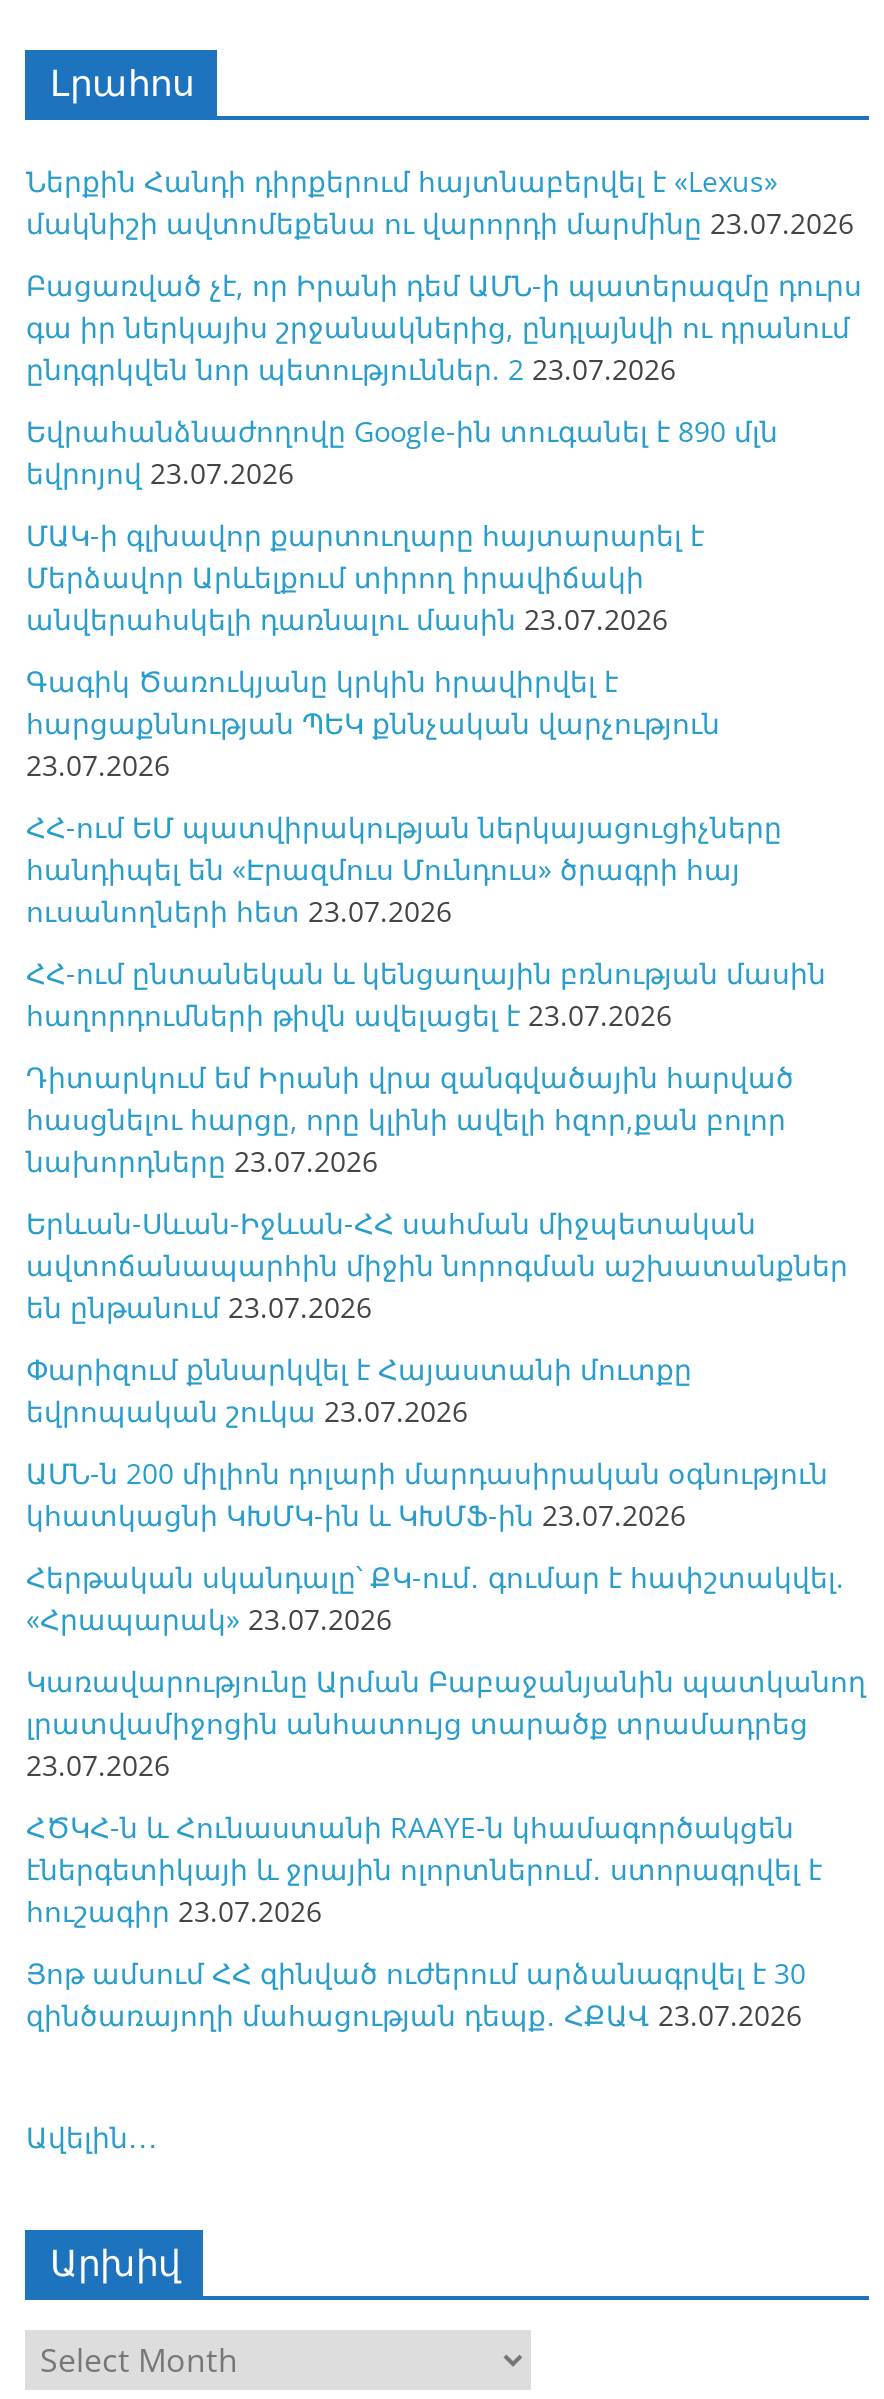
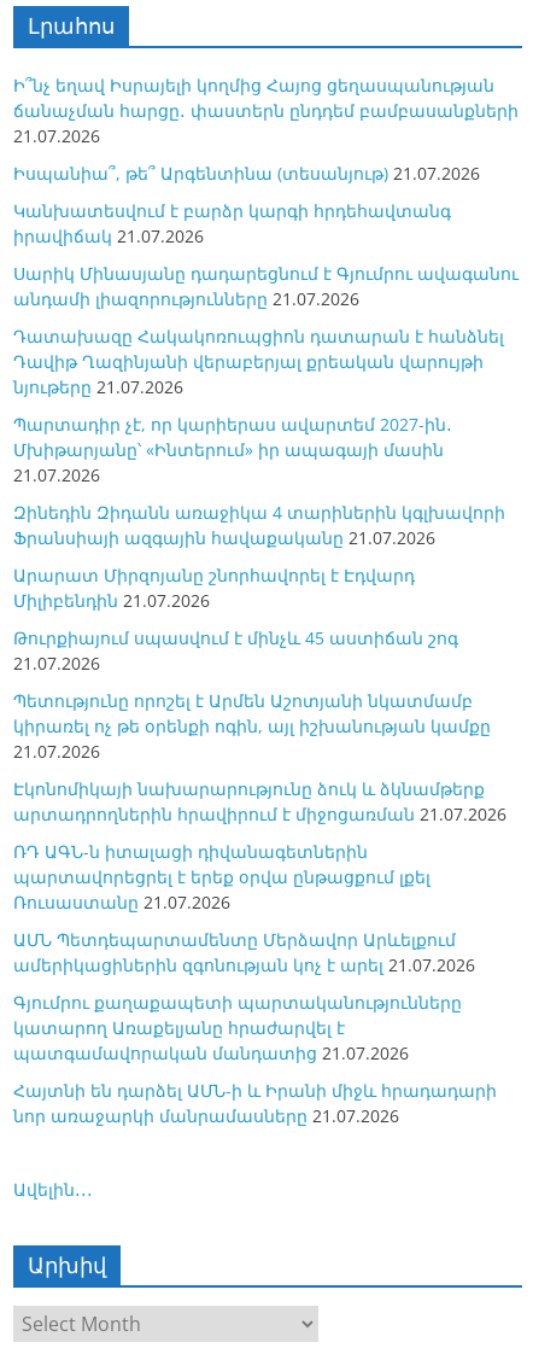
- Ներքին Հանդի դիրքերում հայտնաբերվել է «Lexus»
- մակնիշի ավտոմեքենա ու վարորդի մարմինը 23.07.2026
+ Ի՞նչ եղավ Իսրայելի կողմից Հայոց ցեղասպանության
+ ճանաչման հարցը․ փաստերն ընդդեմ բամբասանքների
+ 21.07.2026

- Բացառված չէ, որ Իրանի դեմ ԱՄՆ-ի պատերազմը դուրս
- գա իր ներկայիս շրջանակներից, ընդլայնվի ու դրանում
- ընդգրկվեն նոր պետություններ. 2 23.07.2026
+ Իսպանիա՞, թե՞ Արգենտինա (տեսանյութ) 21.07.2026

- Եվրահանձնաժողովը Google-ին տուգանել է 890 մլն
- եվրոյով 23.07.2026
+ Կանխատեսվում է բարձր կարգի հրդեհավտանգ
+ իրավիճակ 21.07.2026

- ՄԱԿ-ի գլխավոր քարտուղարը հայտարարել է
- Մերձավոր Արևելքում տիրող իրավիճակի
- անվերահսկելի դառնալու մասին 23.07.2026
+ Սարիկ Մինասյանը դադարեցնում է Գյումրու ավագանու
+ անդամի լիազորությունները 21.07.2026

- Գագիկ Ծառուկյանը կրկին հրավիրվել է
- հարցաքննության ՊԵԿ քննչական վարչություն
- 23.07.2026
+ Դատախազը Հակակոռուպցիոն դատարան է հանձնել
+ Դավիթ Ղազինյանի վերաբերյալ քրեական վարույթի
+ նյութերը 21.07.2026

- ՀՀ-ում ԵՄ պատվիրակության ներկայացուցիչները
- հանդիպել են «Էրազմուս Մունդուս» ծրագրի հայ
- ուսանողների հետ 23.07.2026
+ Պարտադիր չէ, որ կարիերաս ավարտեմ 2027-ին․
+ Մխիթարյանը՝ «Ինտերում» իր ապագայի մասին
+ 21.07.2026

- ՀՀ-ում ընտանեկան և կենցաղային բռնության մասին
- հաղորդումների թիվն ավելացել է 23.07.2026
+ Զինեդին Զիդանն առաջիկա 4 տարիներին կգլխավորի
+ Ֆրանսիայի ազգային հավաքականը 21.07.2026

- Դիտարկում եմ Իրանի վրա զանգվածային հարված
- հասցնելու հարցը, որը կլինի ավելի հզոր,քան բոլոր
- նախորդները 23.07.2026
+ Արարատ Միրզոյանը շնորհավորել է Էդվարդ
+ Միլիբենդին 21.07.2026

- Երևան-Սևան-Իջևան-ՀՀ սահման միջպետական
- ավտոճանապարհին միջին նորոգման աշխատանքներ
- են ընթանում 23.07.2026
+ Թուրքիայում սպասվում է մինչև 45 աստիճան շոգ
+ 21.07.2026

- Փարիզում քննարկվել է Հայաստանի մուտքը
- եվրոպական շուկա 23.07.2026
+ Պետությունը որոշել է Արմեն Աշոտյանի նկատմամբ
+ կիրառել ոչ թե օրենքի ոգին, այլ իշխանության կամքը
+ 21.07.2026

- ԱՄՆ-ն 200 միլիոն դոլարի մարդասիրական օգնություն
- կհատկացնի ԿԽՄԿ-ին և ԿԽՄՖ-ին 23.07.2026
+ Էկոնոմիկայի նախարարությունը ձուկ և ձկնամթերք
+ արտադրողներին հրավիրում է միջոցառման 21.07.2026

- Հերթական սկանդալը՝ ՔԿ-ում․ գումար է հափշտակվել.
- «Հրապարակ» 23.07.2026
+ ՌԴ ԱԳՆ-ն իտալացի դիվանագետներին
+ պարտավորեցրել է երեք օրվա ընթացքում լքել
+ Ռուսաստանը 21.07.2026

- Կառավարությունը Արման Բաբաջանյանին պատկանող
- լրատվամիջոցին անհատույց տարածք տրամադրեց
- 23.07.2026
+ ԱՄՆ Պետդեպարտամենտը Մերձավոր Արևելքում
+ ամերիկացիներին զգոնության կոչ է արել 21.07.2026

- ՀԾԿՀ-ն և Հունաստանի RAAYE-ն կհամագործակցեն
- էներգետիկայի և ջրային ոլորտներում․ ստորագրվել է
- հուշագիր 23.07.2026
+ Գյումրու քաղաքապետի պարտականությունները
+ կատարող Առաքելյանը հրաժարվել է
+ պատգամավորական մանդատից 21.07.2026

- Յոթ ամսում ՀՀ զինված ուժերում արձանագրվել է 30
- զինծառայողի մահացության դեպք․ ՀՔԱՎ 23.07.2026
+ Հայտնի են դարձել ԱՄՆ-ի և Իրանի միջև հրադադարի
+ նոր առաջարկի մանրամասները 21.07.2026
